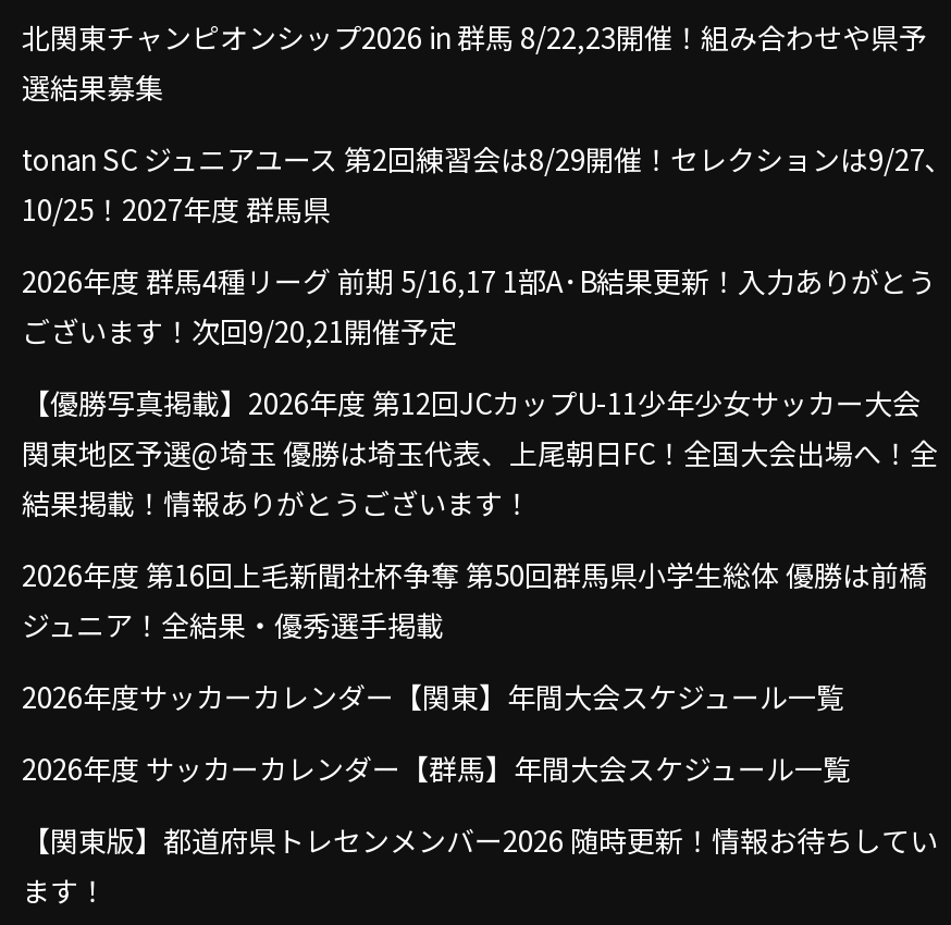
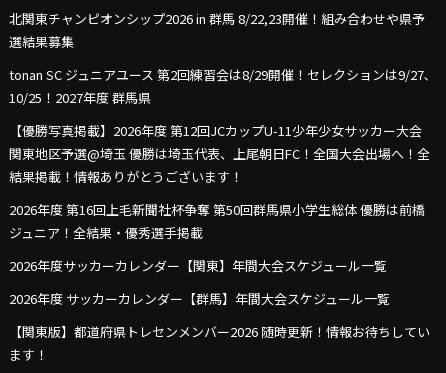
- 2026年度 群馬4種リーグ 前期 5/16,17 1部A･B結果更新！入力ありがとう
- ございます！次回9/20,21開催予定
